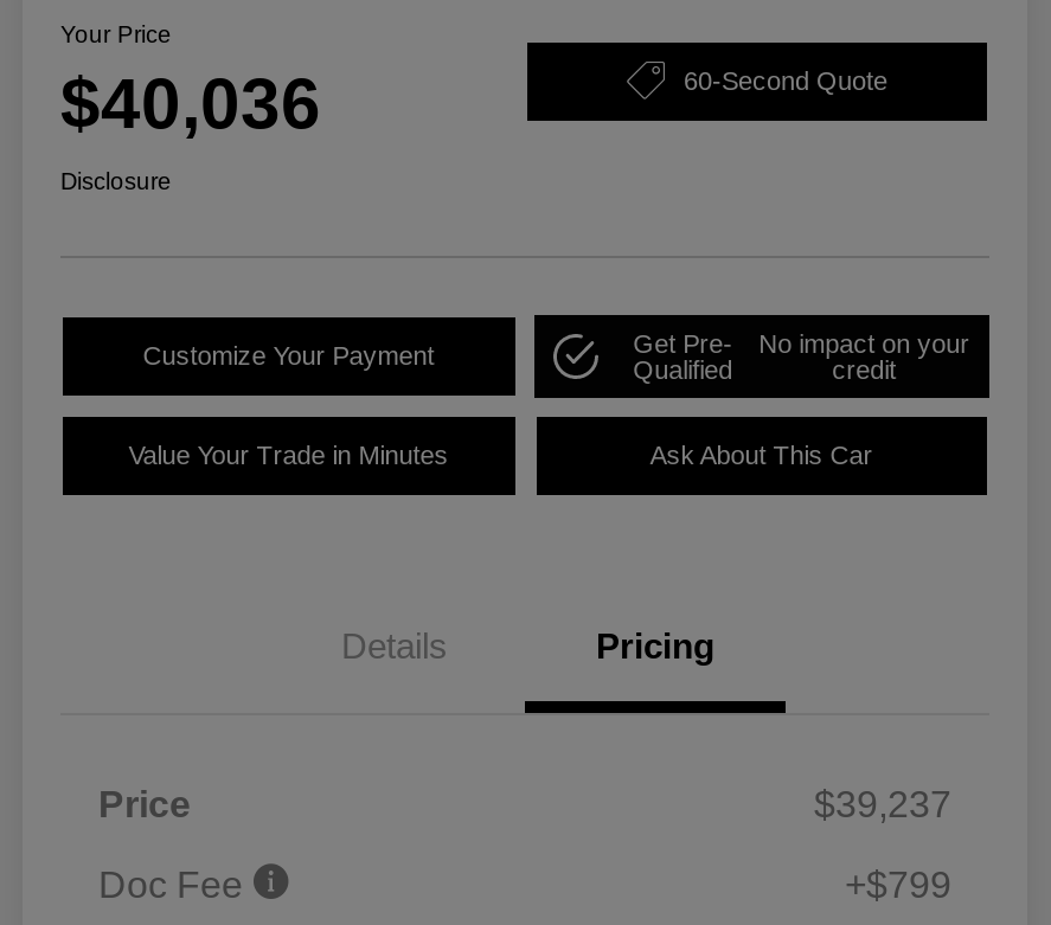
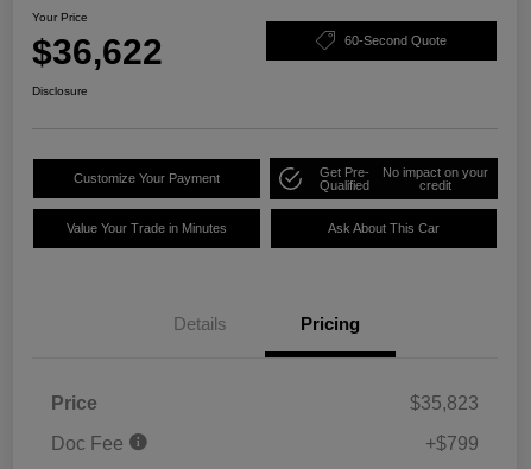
- $40,036
+ $36,622

- $39,237
+ $35,823
